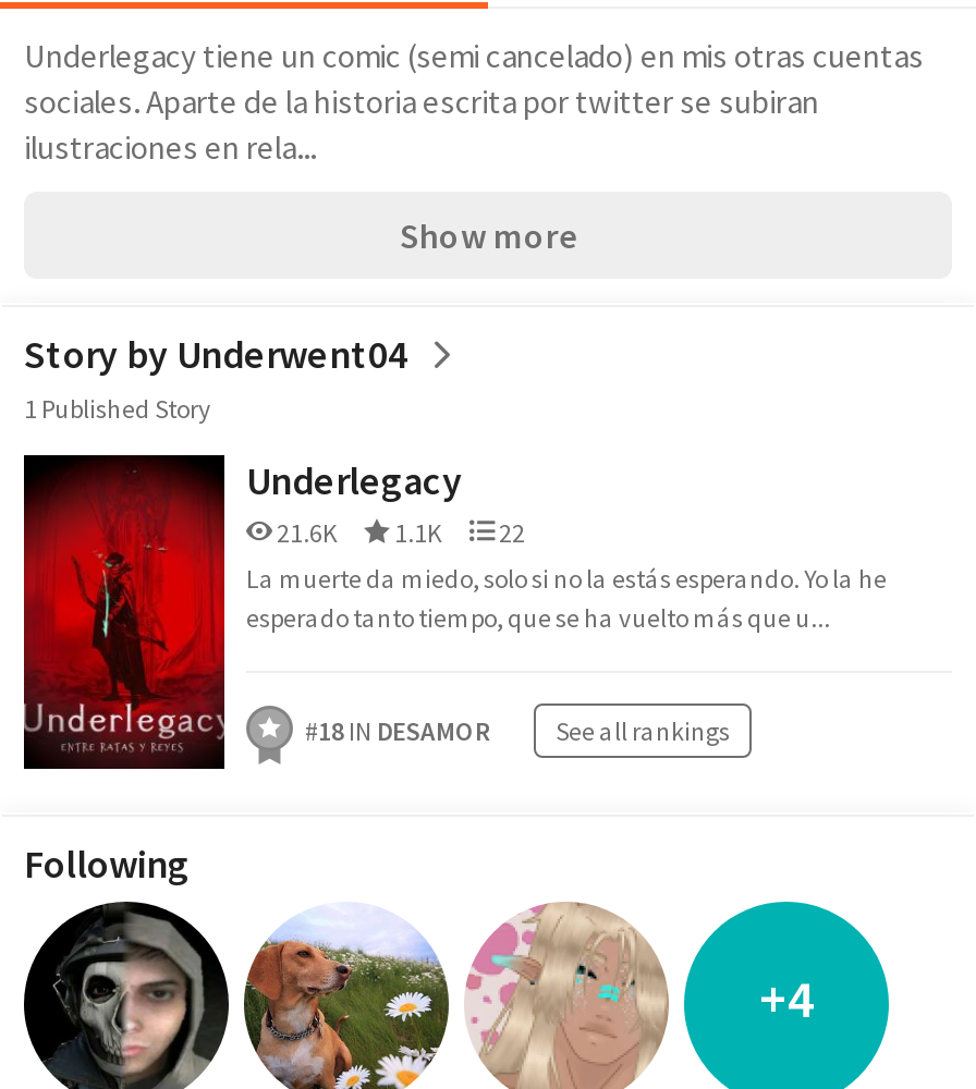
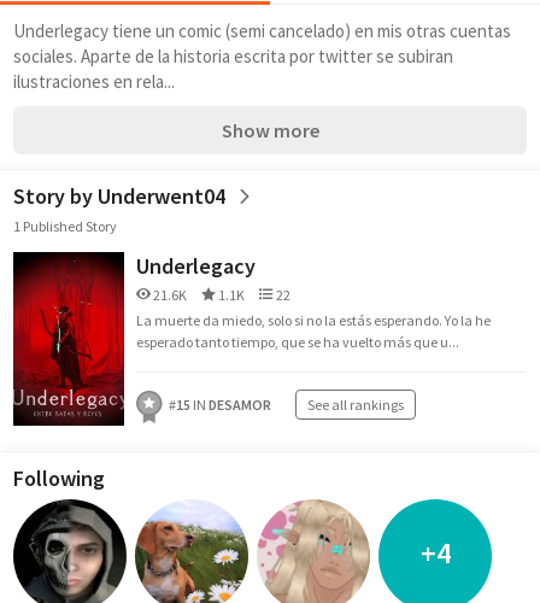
- #18 IN DESAMOR See all rankings
+ #15 IN DESAMOR See all rankings
